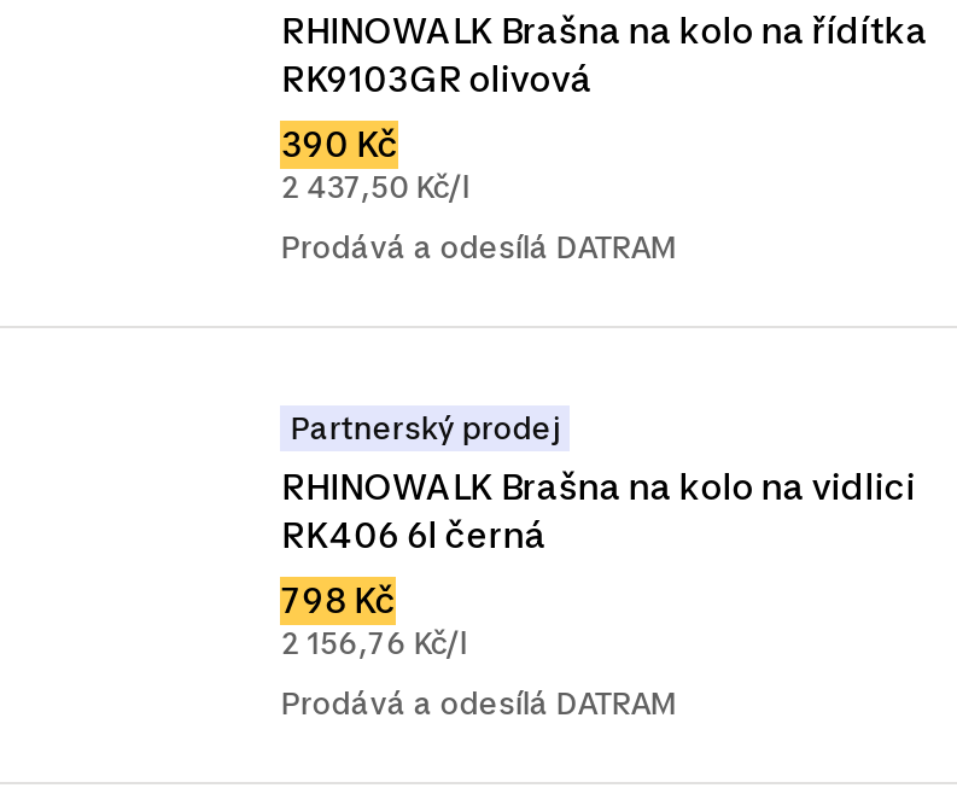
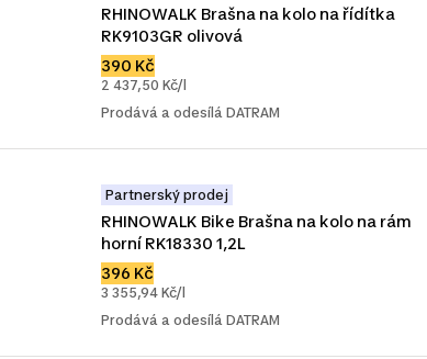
- RHINOWALK Brašna na kolo na vidlici
- RK406 6l černá
+ RHINOWALK Bike Brašna na kolo na rám
+ horní RK18330 1,2L

- 798 Kč
- 2 156,76 Kč/l
+ 396 Kč
+ 3 355,94 Kč/l
